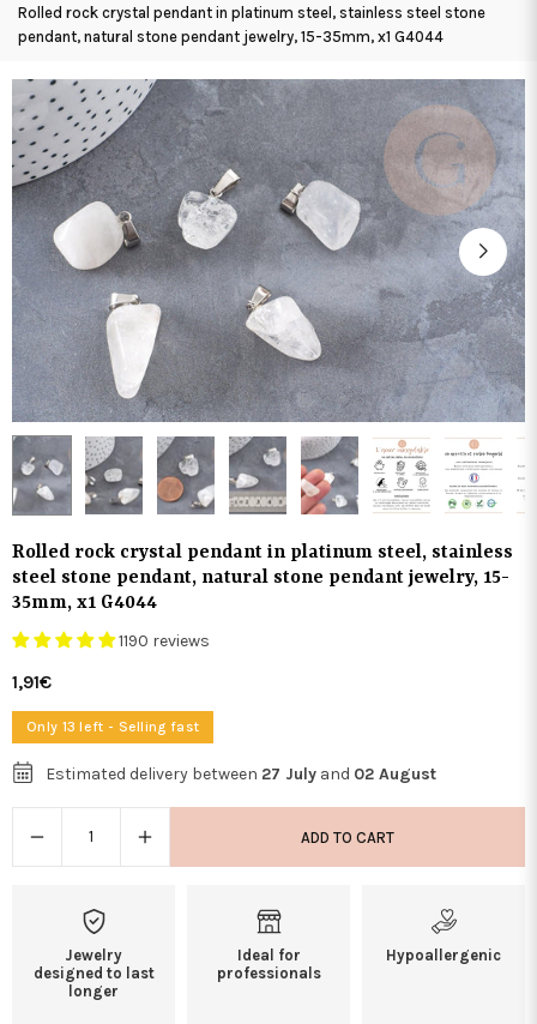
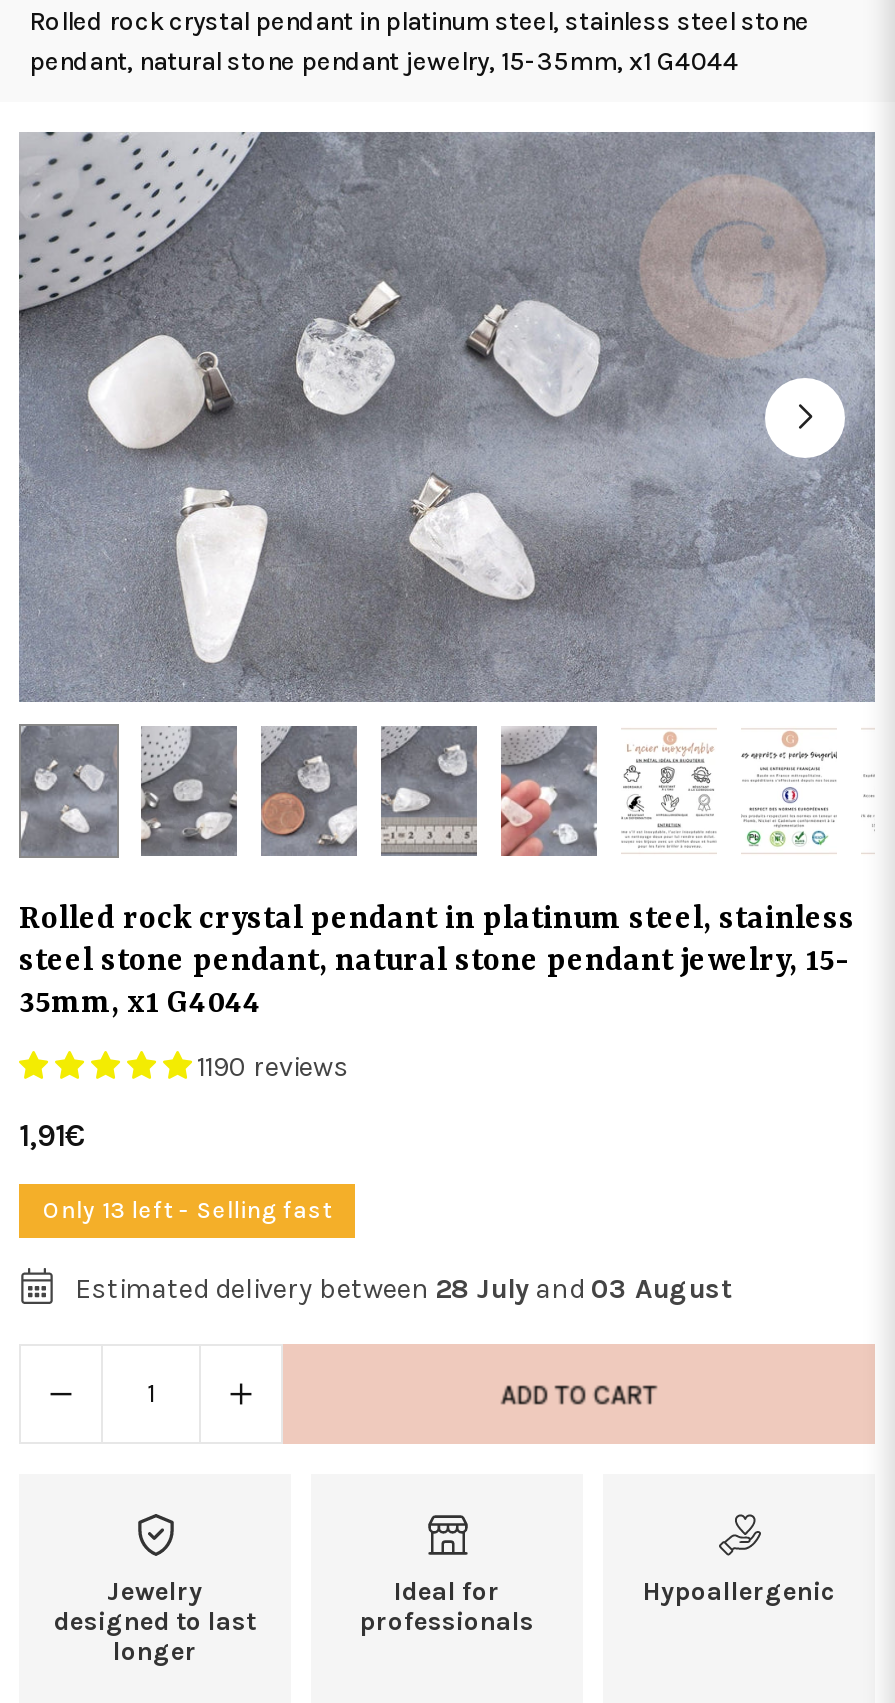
- Estimated delivery between 27 July and 02 August
+ Estimated delivery between 28 July and 03 August
